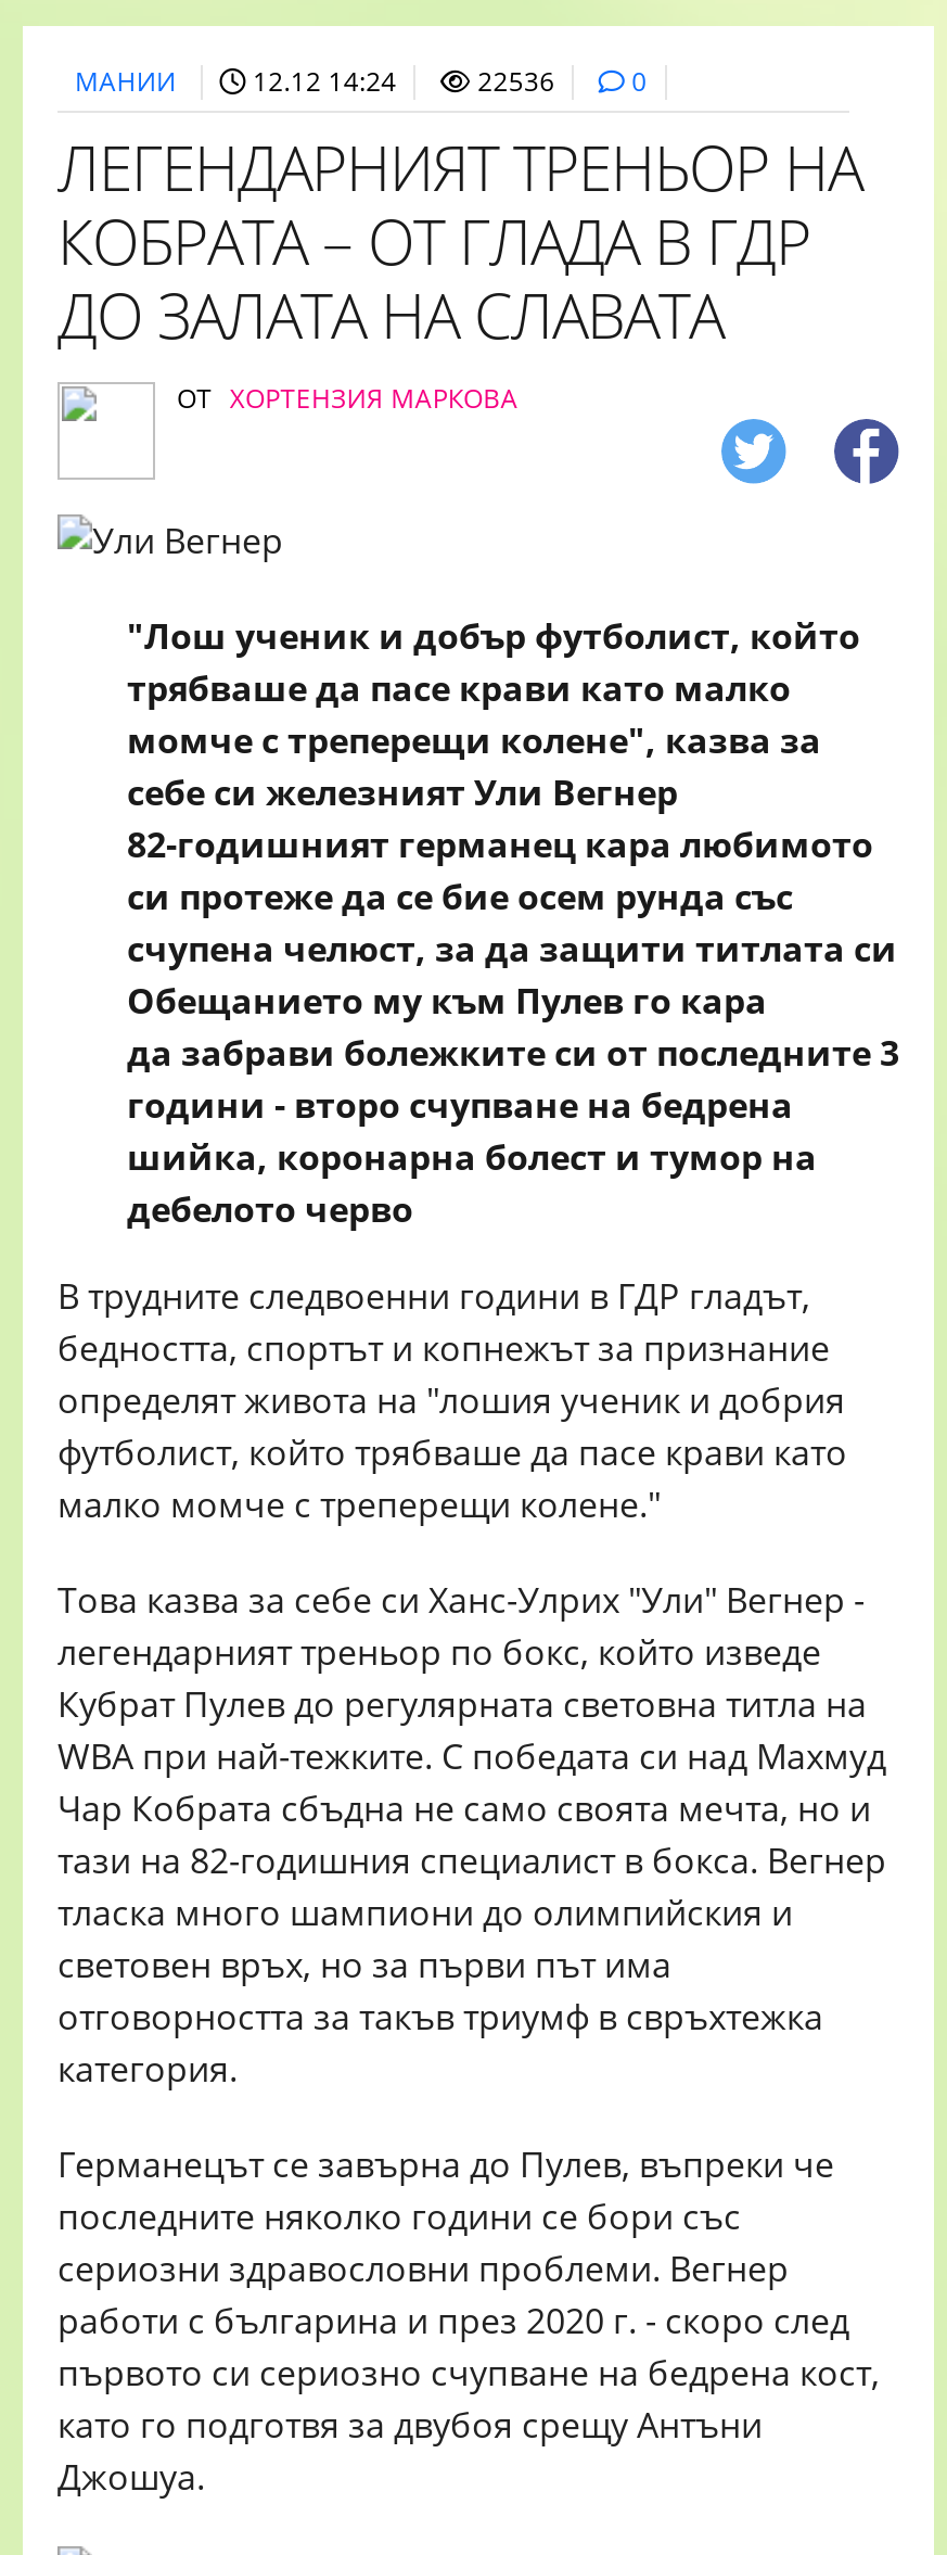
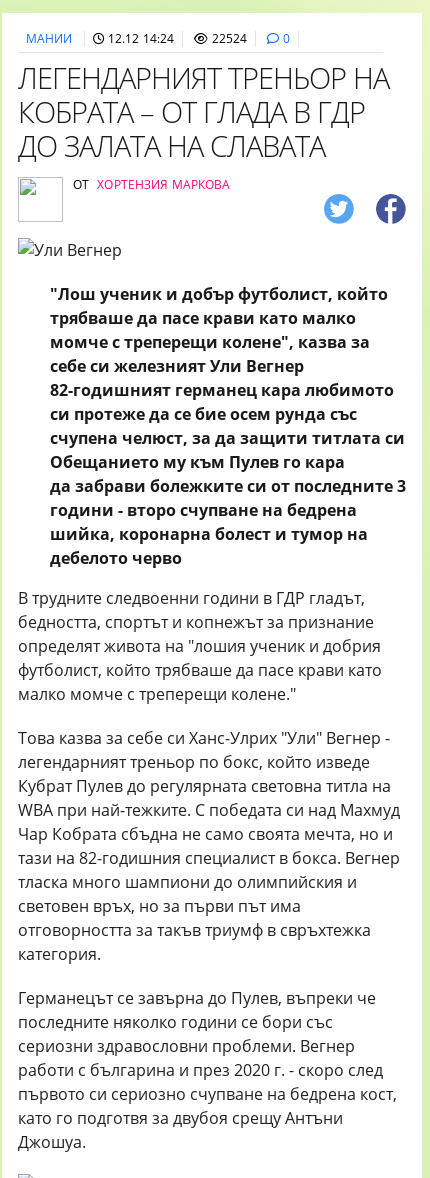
- 22536 0
+ 22524 0
